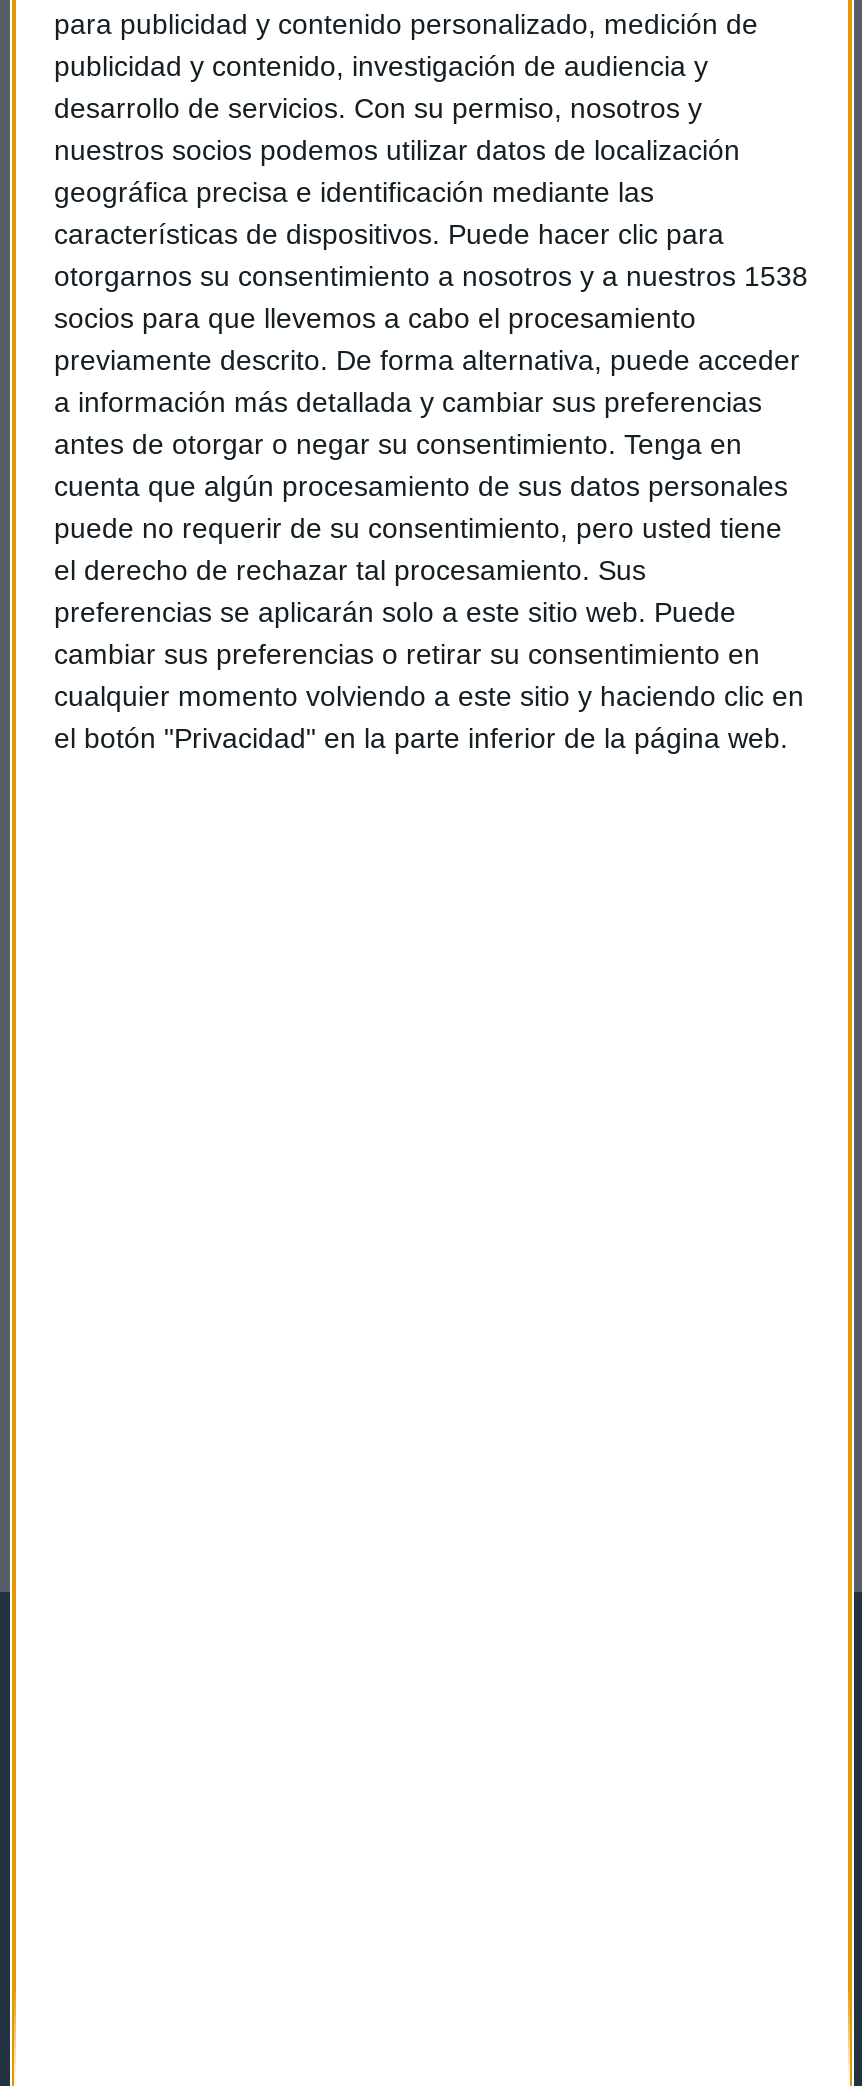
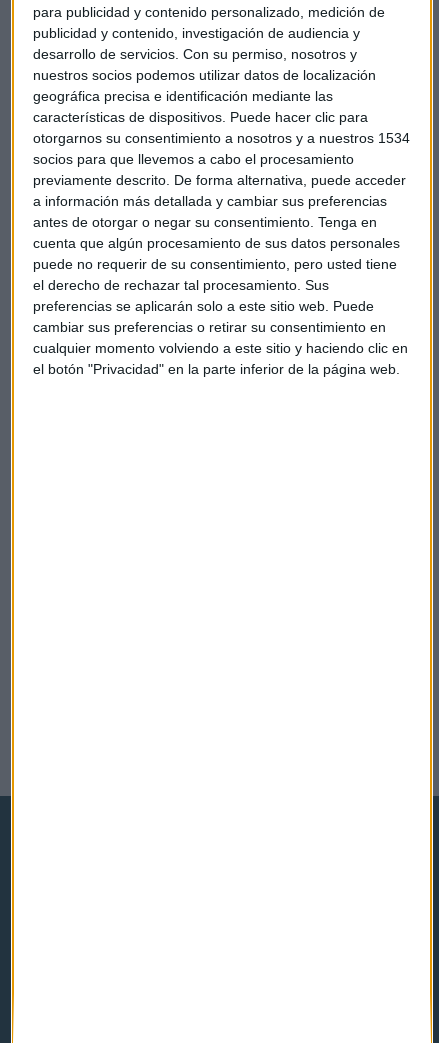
- otorgarnos su consentimiento a nosotros y a nuestros 1538
+ otorgarnos su consentimiento a nosotros y a nuestros 1534
